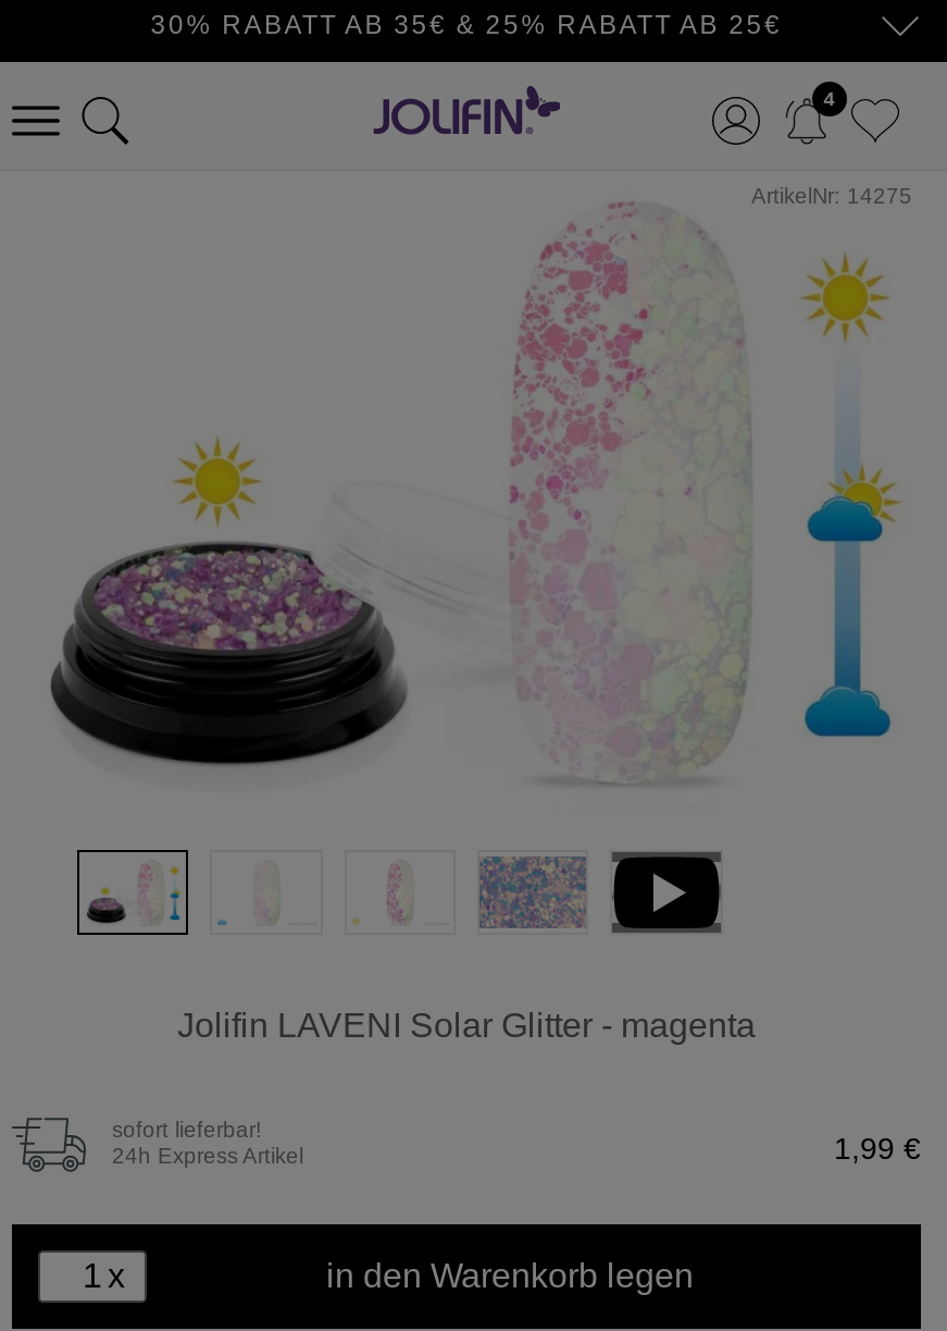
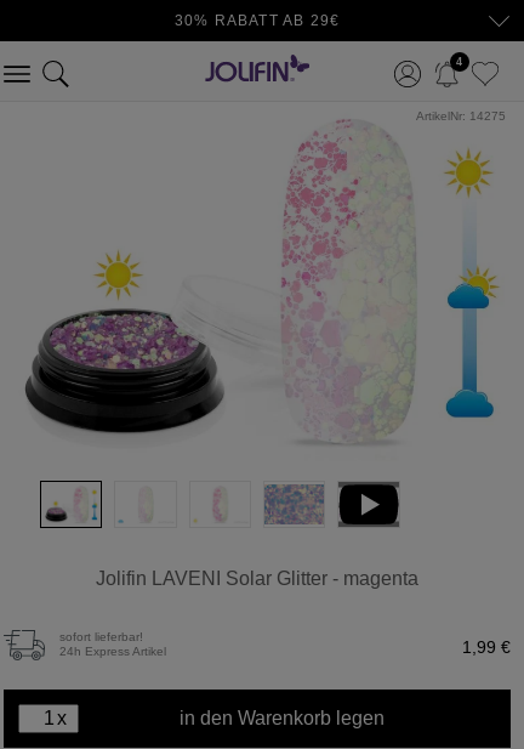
- 30% RABATT AB 35€ & 25% RABATT AB 25€
+ 30% RABATT AB 29€
